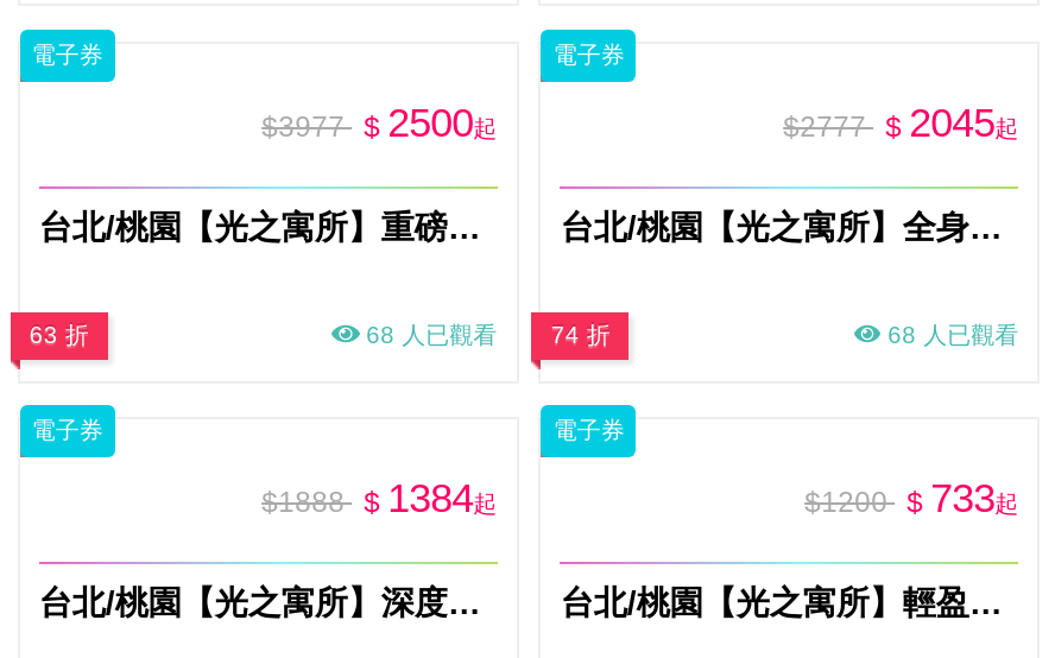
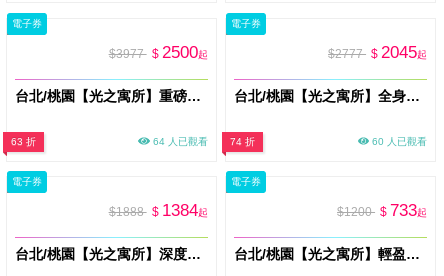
- 68 人已觀看
+ 64 人已觀看

- 68 人已觀看
+ 60 人已觀看
